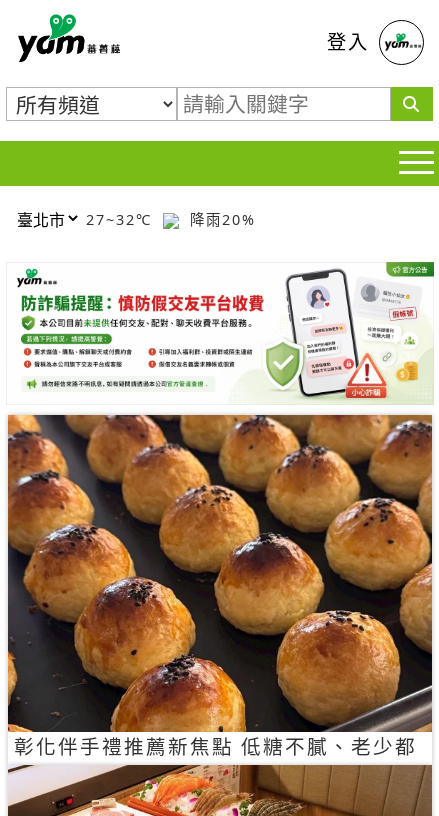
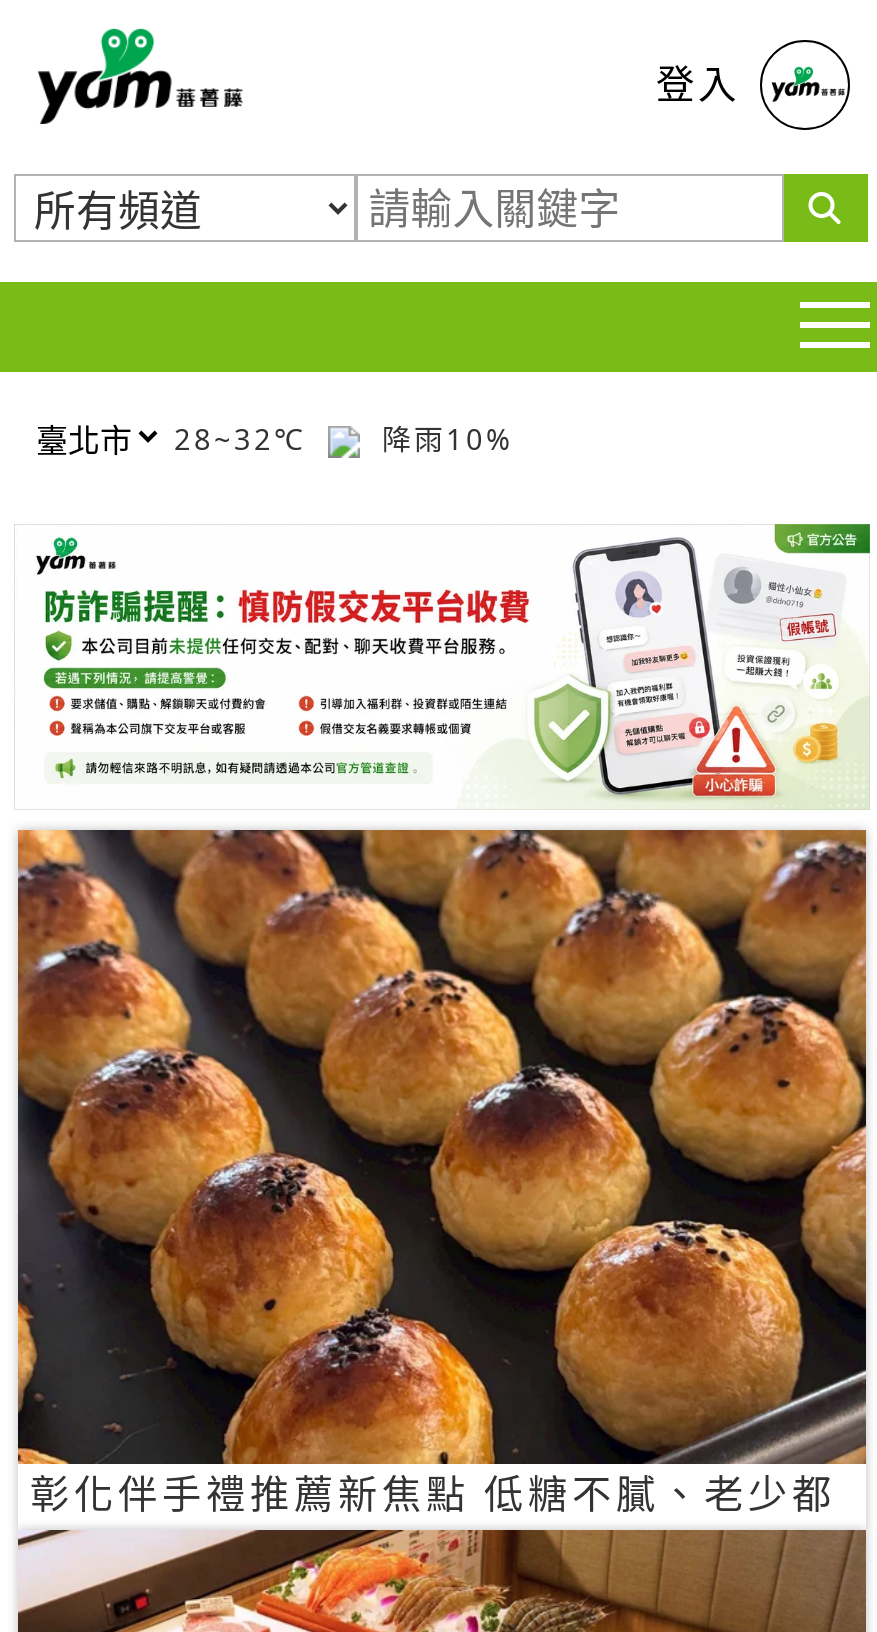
- 27~32℃
+ 28~32℃

- 降雨20%
+ 降雨10%
